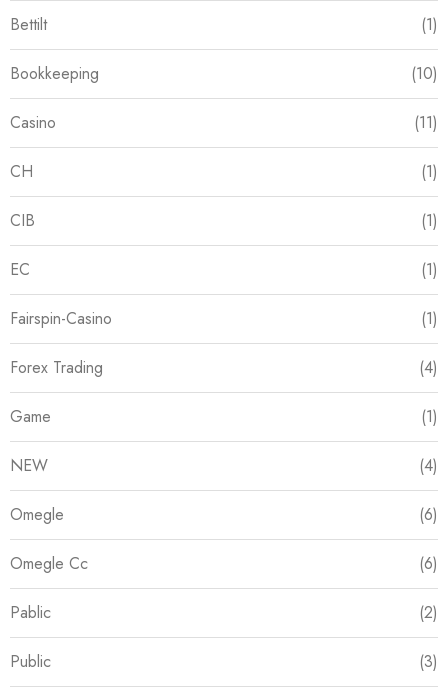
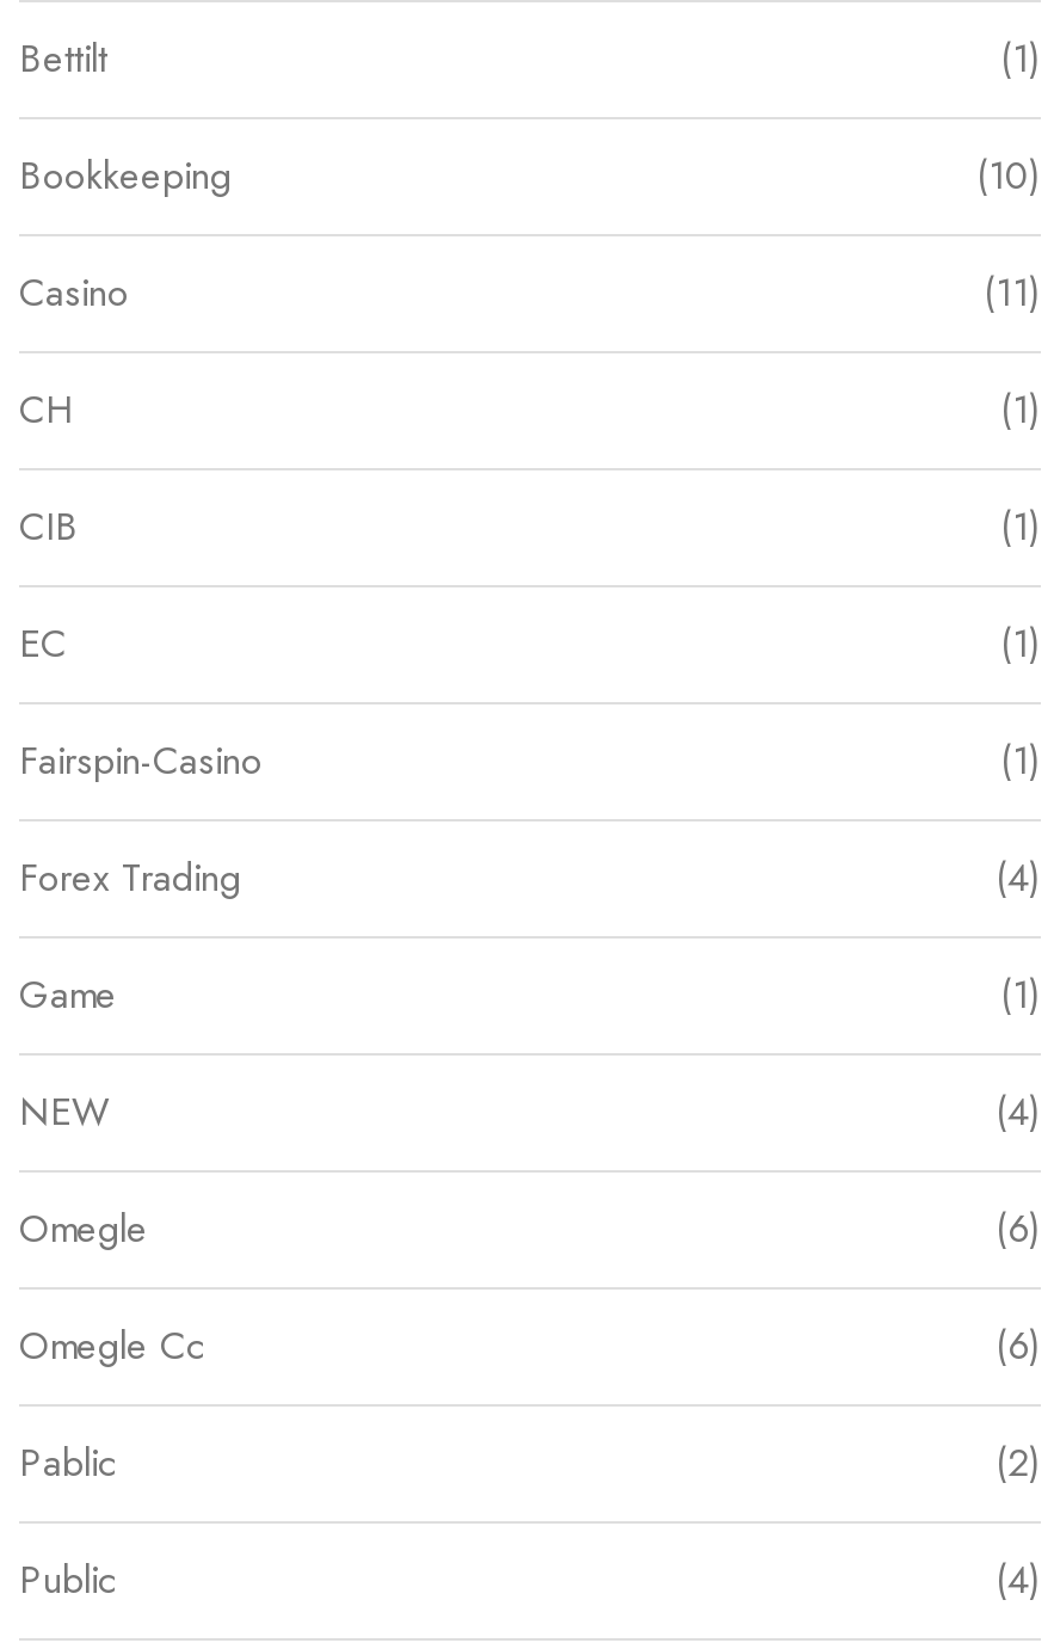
- (3)
+ (4)
